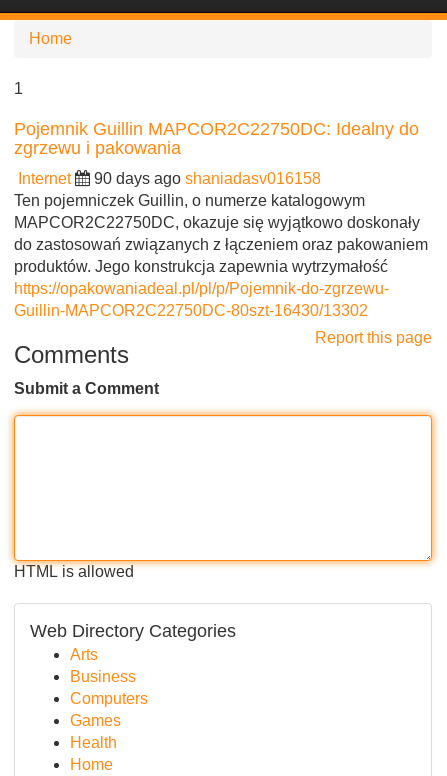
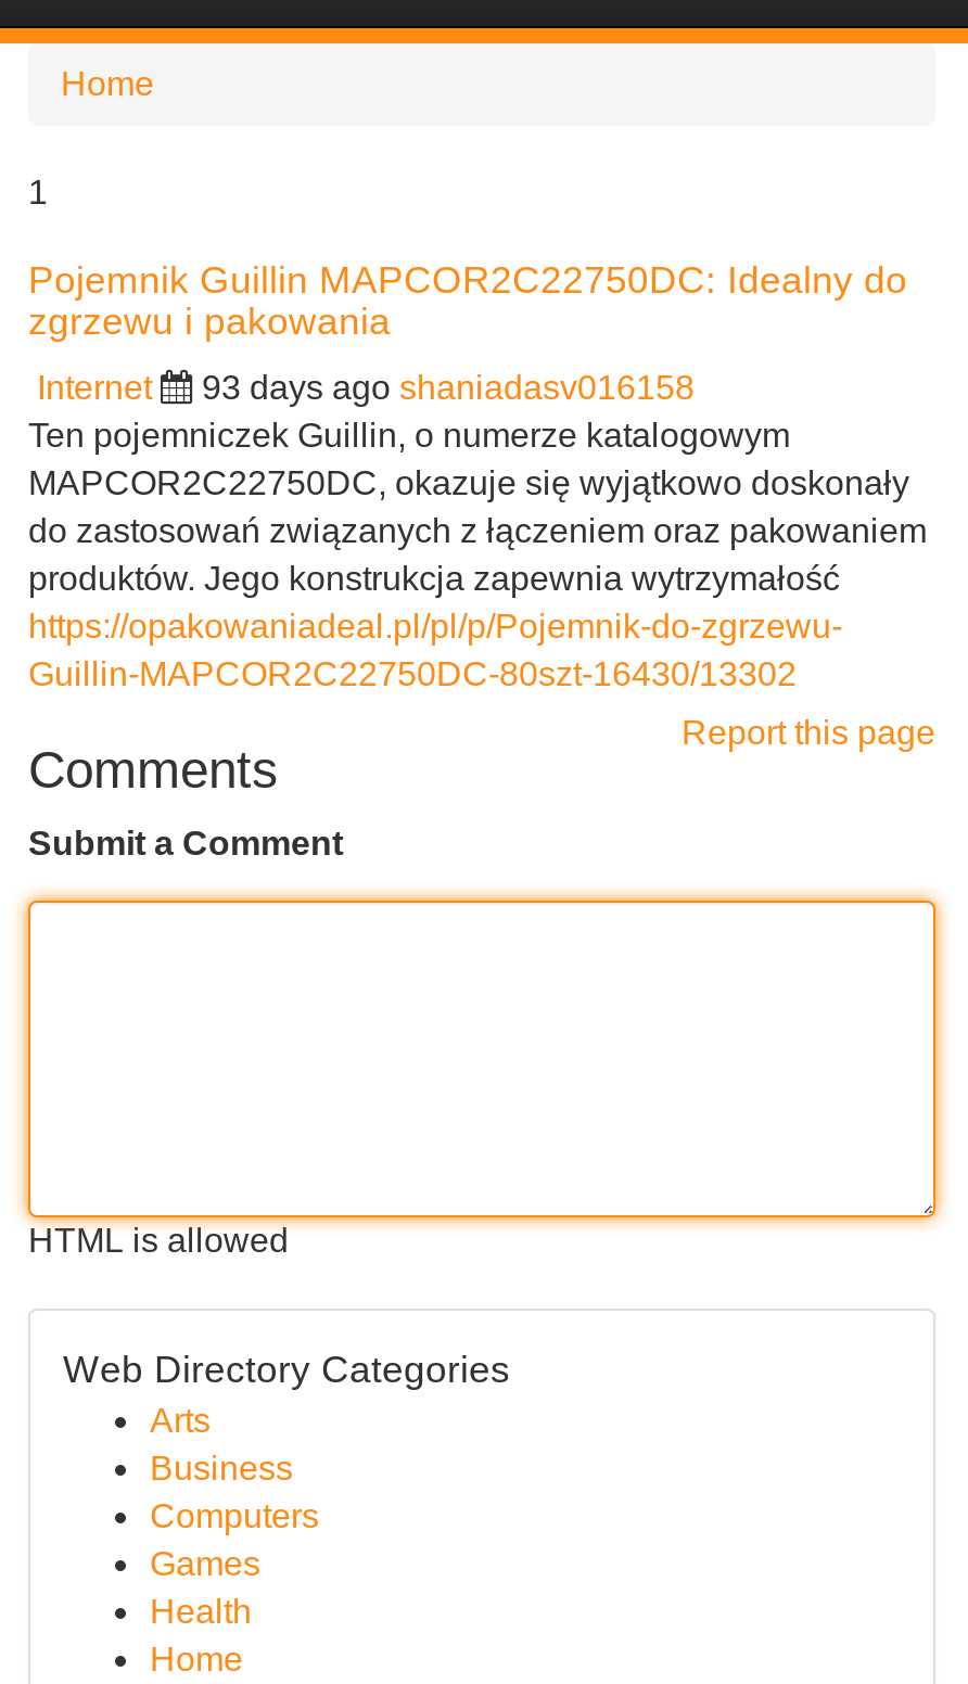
- 90 days ago shaniadasv016158
+ 93 days ago shaniadasv016158
